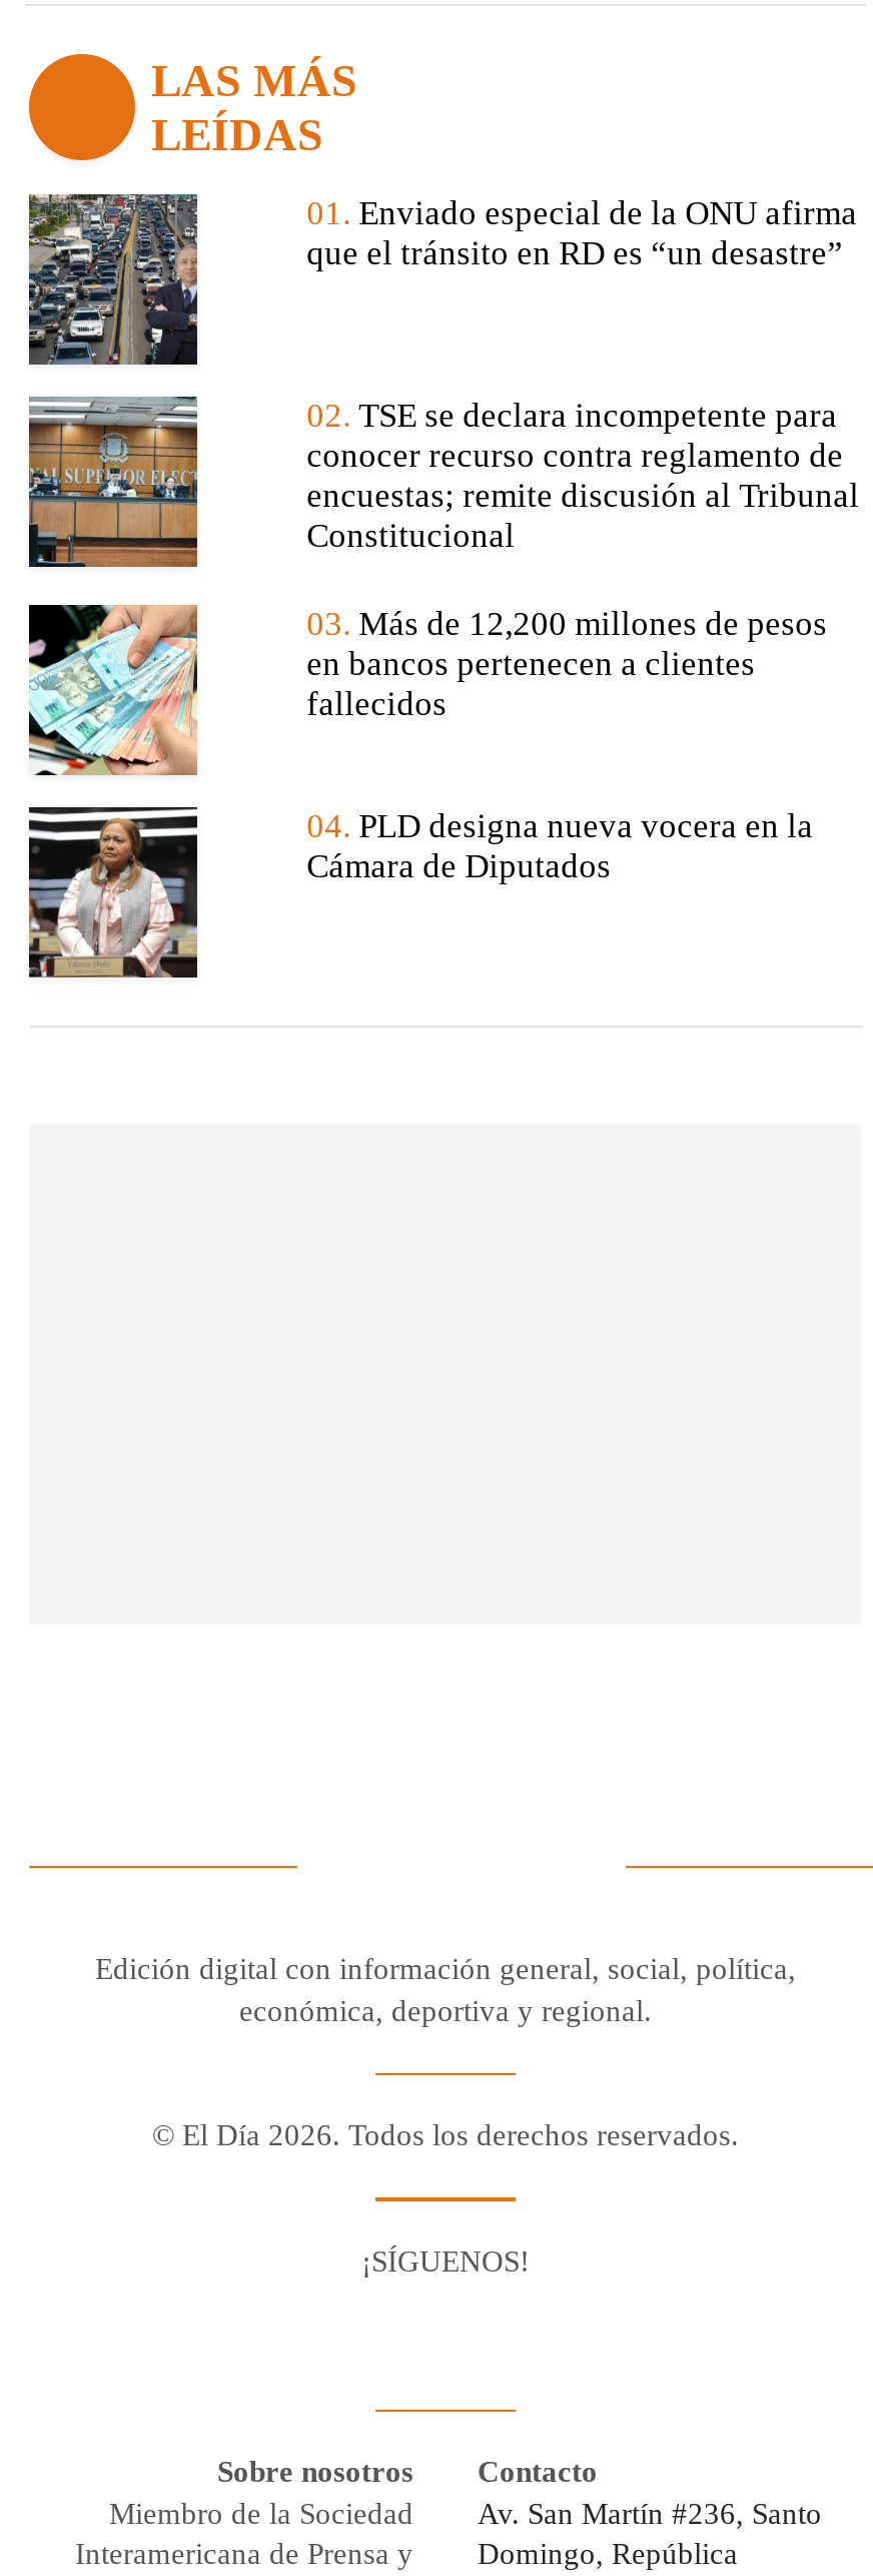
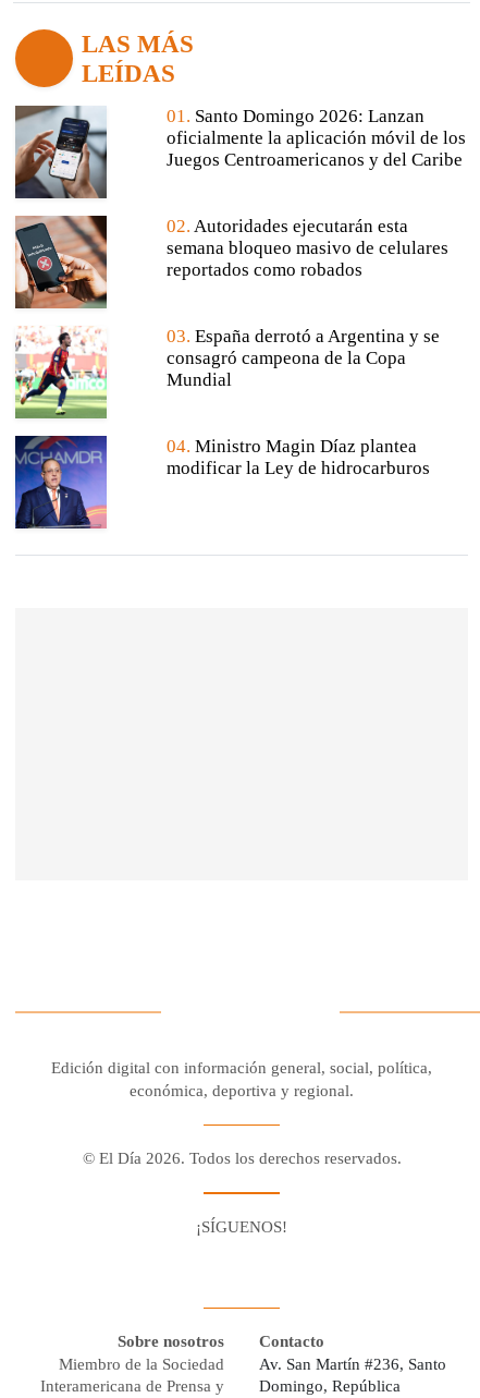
- [image]
+ [image]

- 01. Enviado especial de la ONU afirma
- que el tránsito en RD es “un desastre”
+ 01. Santo Domingo 2026: Lanzan
+ oficialmente la aplicación móvil de los
+ Juegos Centroamericanos y del Caribe

- [image]
+ [image]

- 02. TSE se declara incompetente para
- conocer recurso contra reglamento de
- encuestas; remite discusión al Tribunal
- Constitucional
+ 02. Autoridades ejecutarán esta
+ semana bloqueo masivo de celulares
+ reportados como robados

- [image]
+ [image]

- 03. Más de 12,200 millones de pesos
- en bancos pertenecen a clientes
- fallecidos
+ 03. España derrotó a Argentina y se
+ consagró campeona de la Copa
+ Mundial

- [image]
+ [image]

- 04. PLD designa nueva vocera en la
- Cámara de Diputados
+ 04. Ministro Magin Díaz plantea
+ modificar la Ley de hidrocarburos
